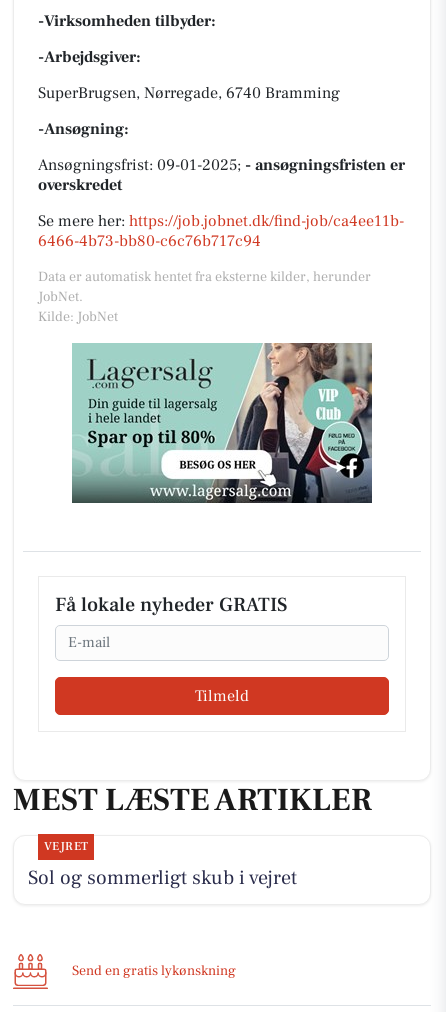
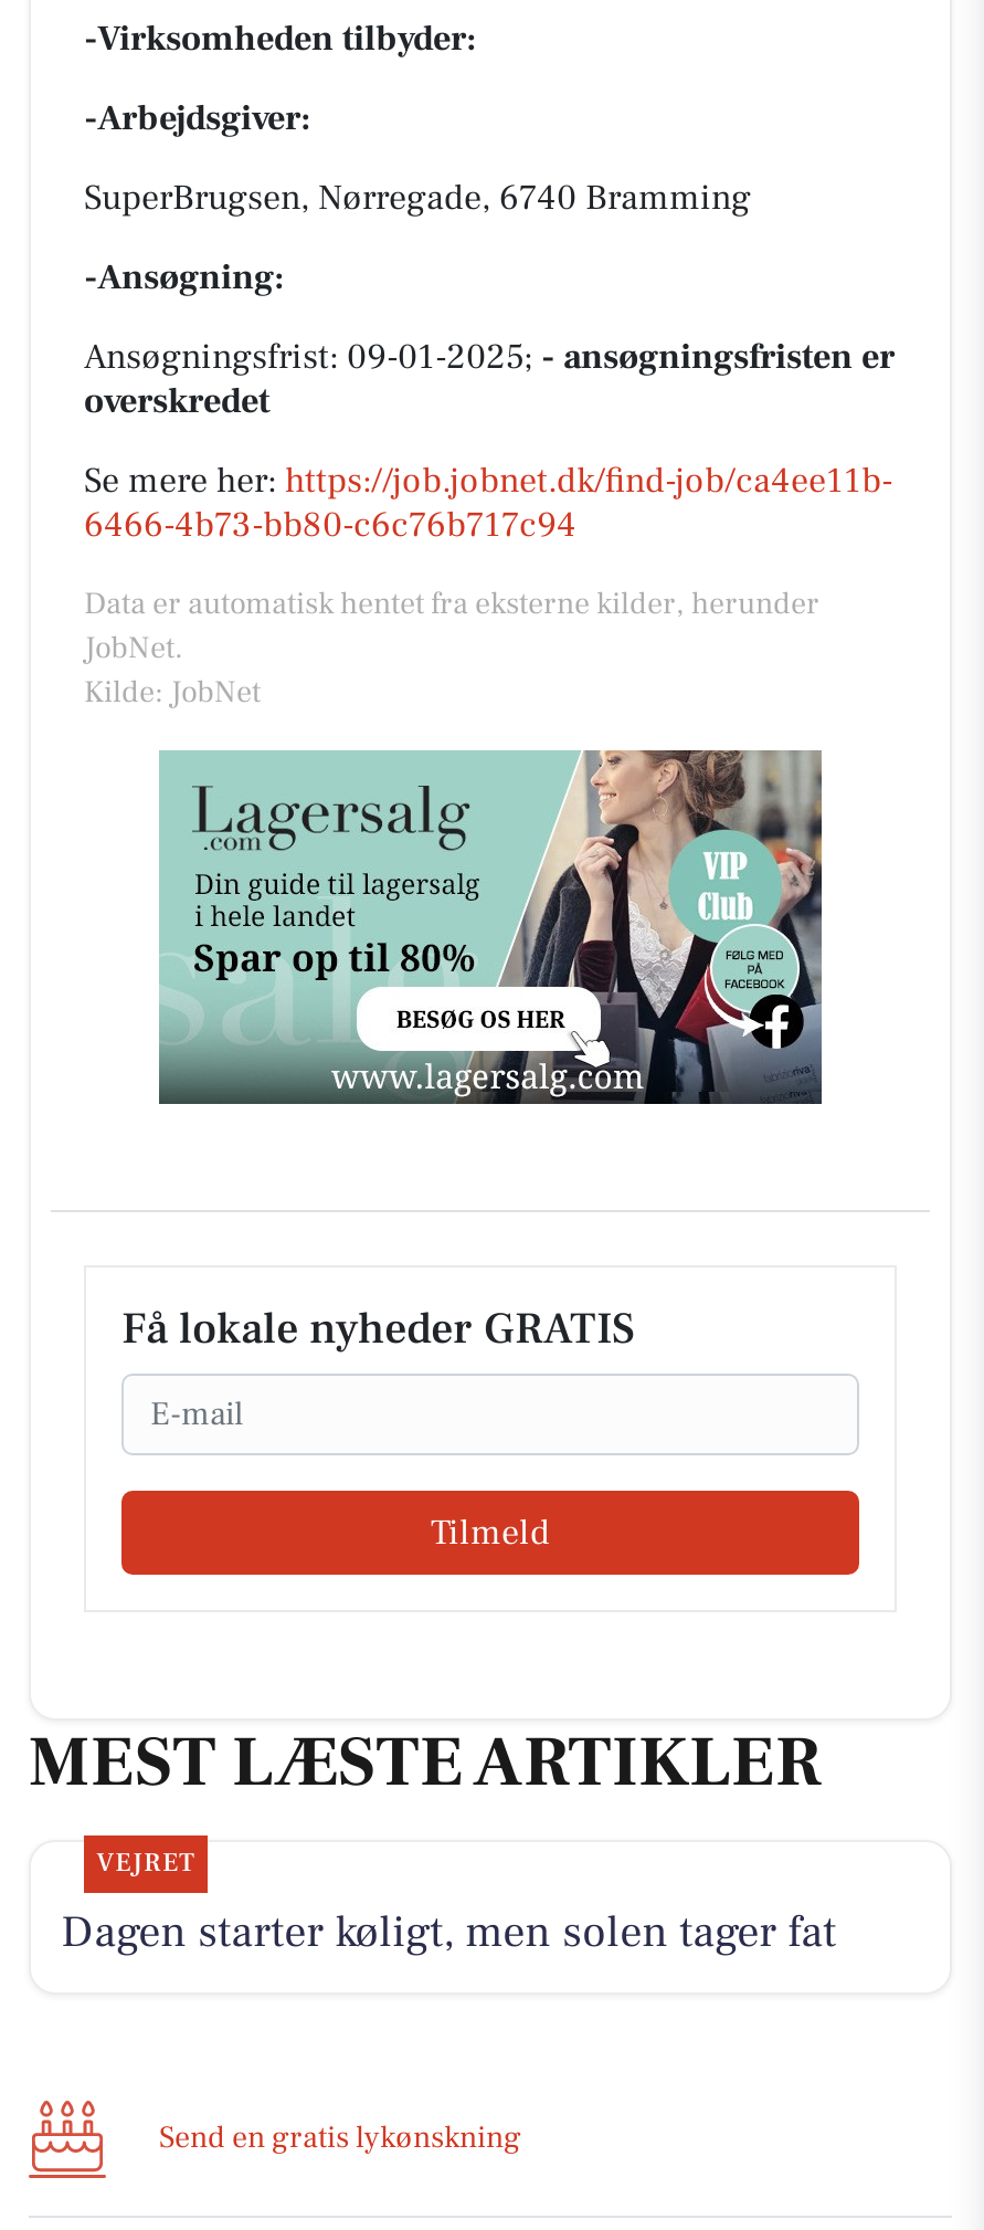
- Sol og sommerligt skub i vejret
+ Dagen starter køligt, men solen tager fat
